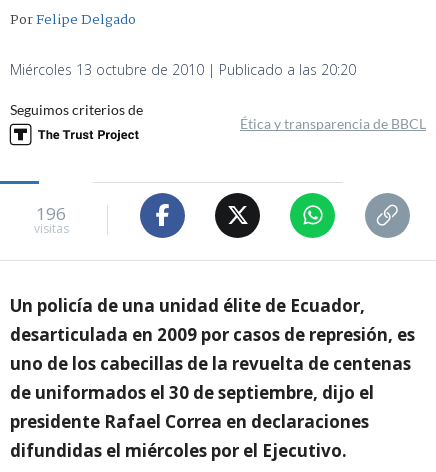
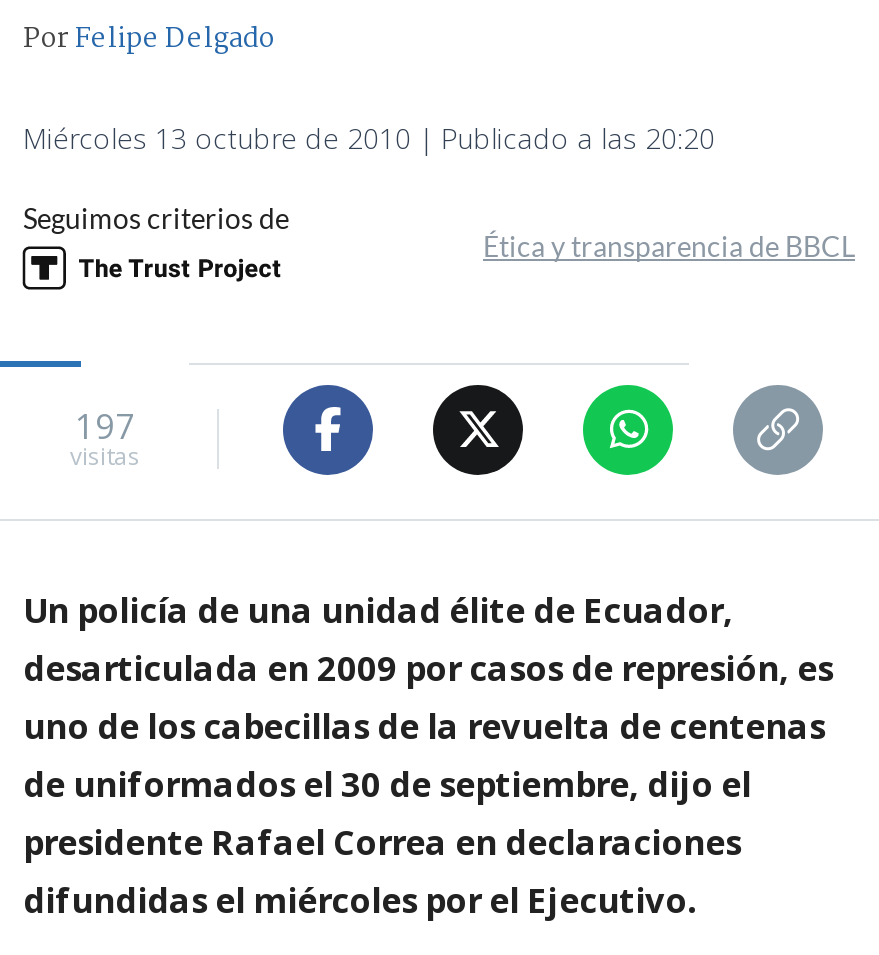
- 196
+ 197
